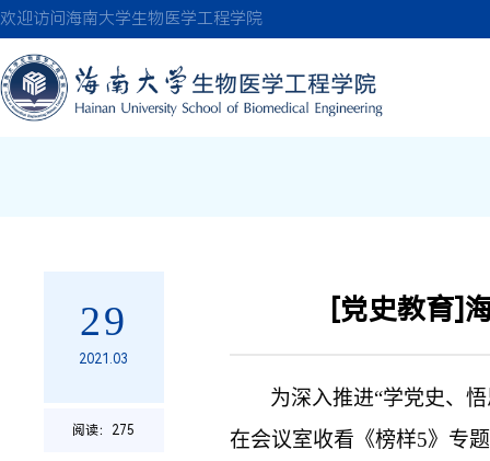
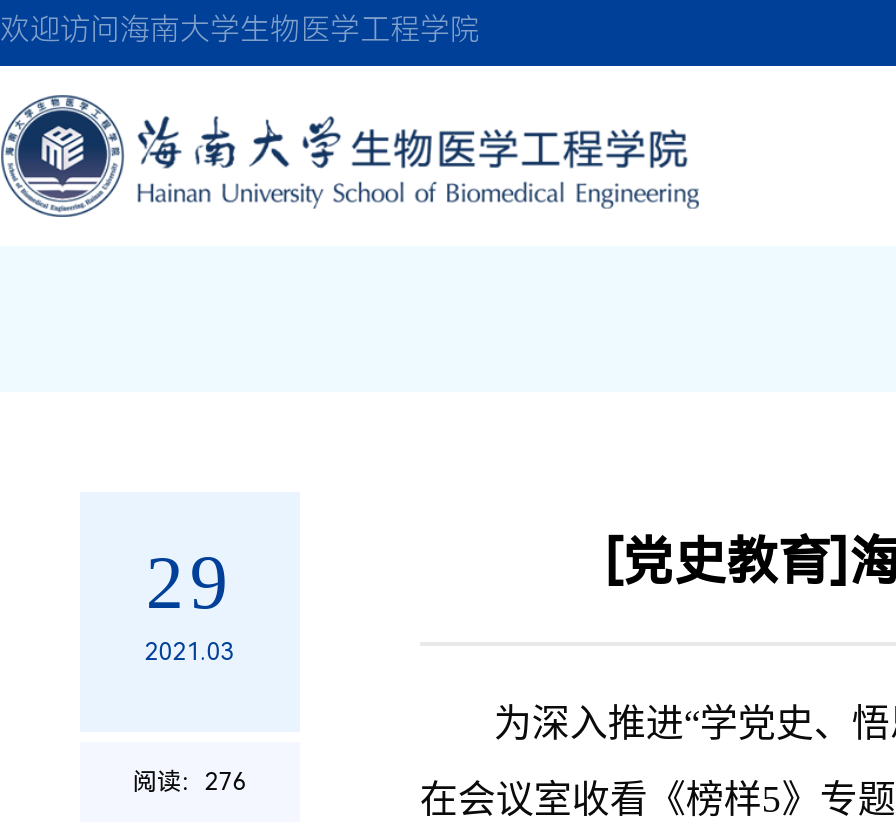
- 阅读：275
+ 阅读：276
